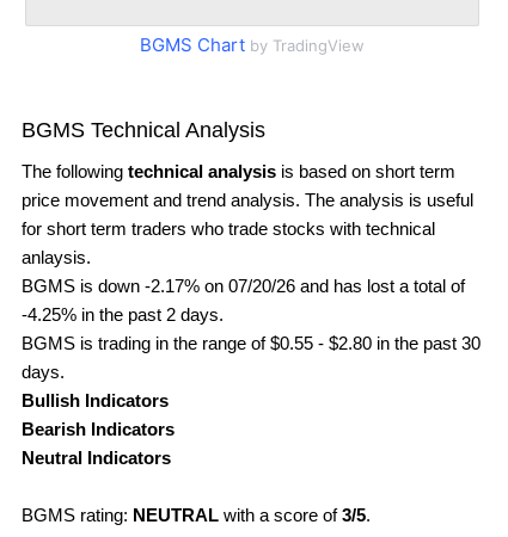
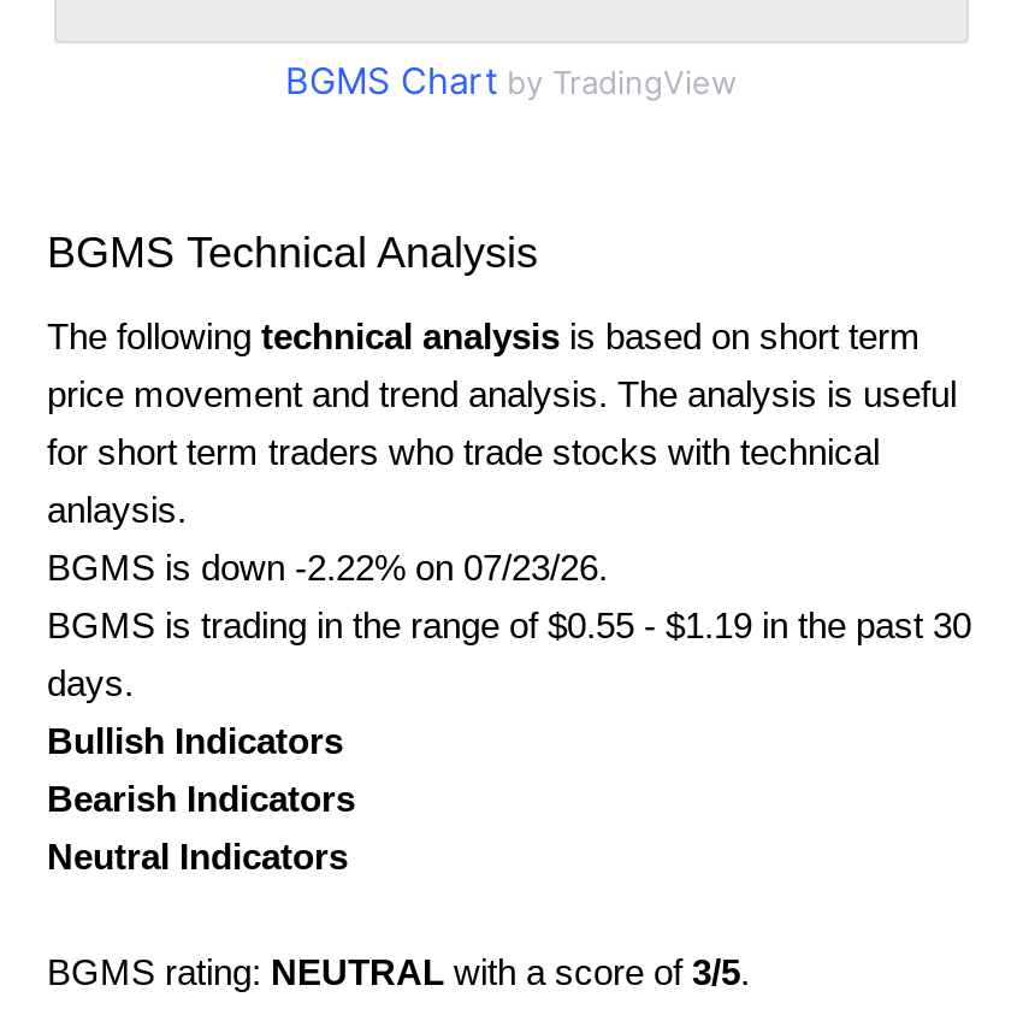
- BGMS is down -2.17% on 07/20/26 and has lost a total of
- -4.25% in the past 2 days.
- BGMS is trading in the range of $0.55 - $2.80 in the past 30
+ BGMS is down -2.22% on 07/23/26.
+ BGMS is trading in the range of $0.55 - $1.19 in the past 30
